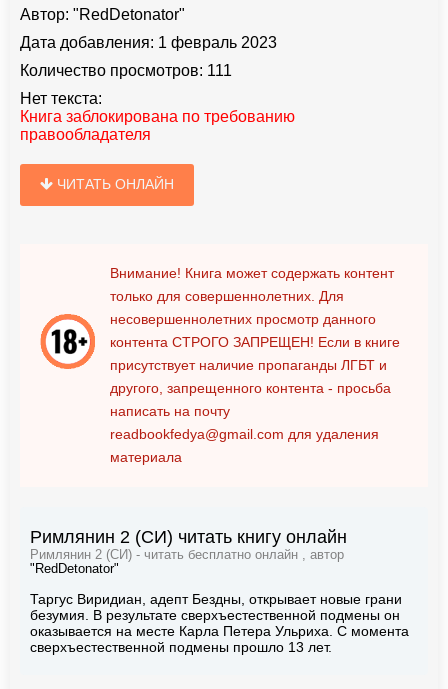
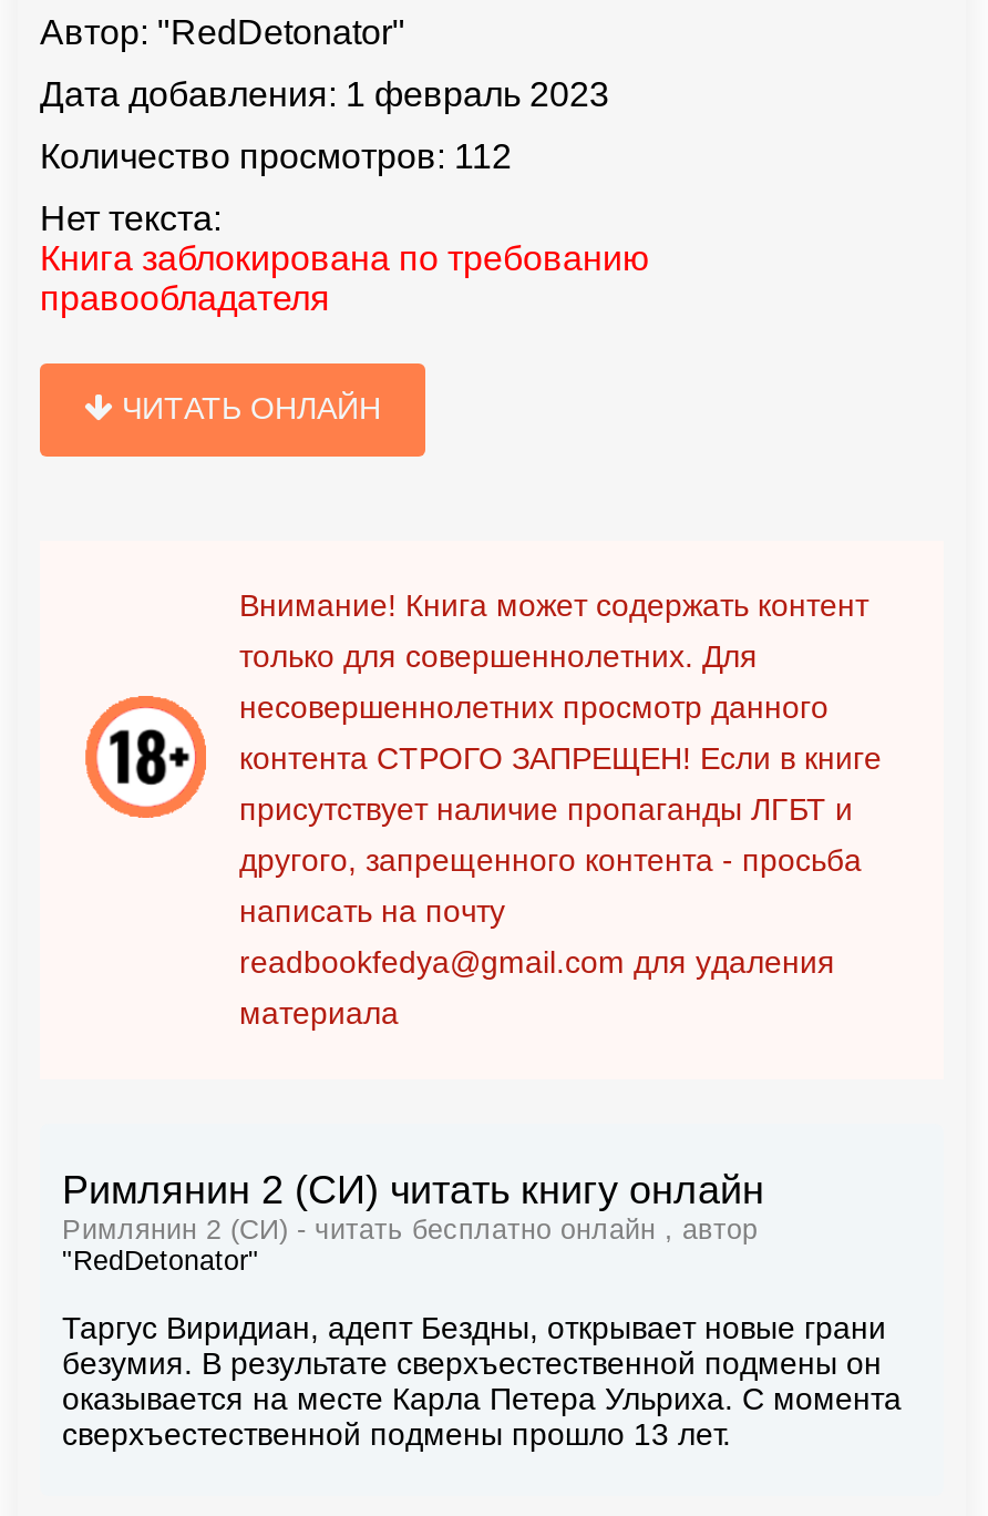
- Количество просмотров: 111
+ Количество просмотров: 112
